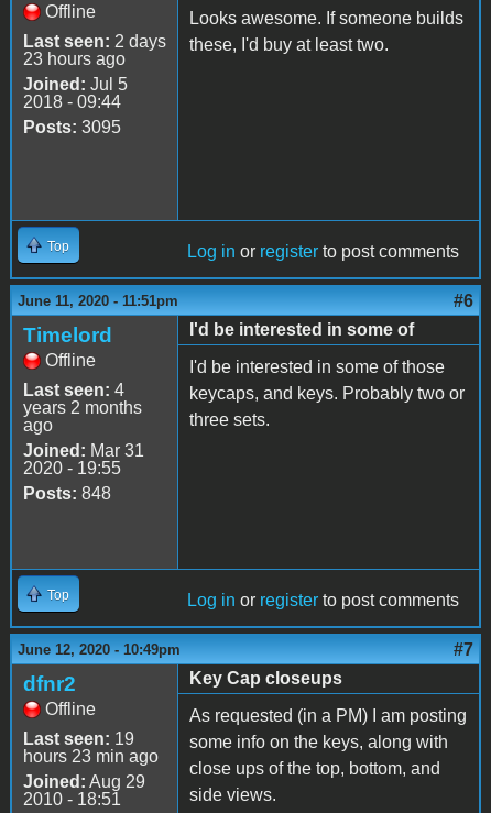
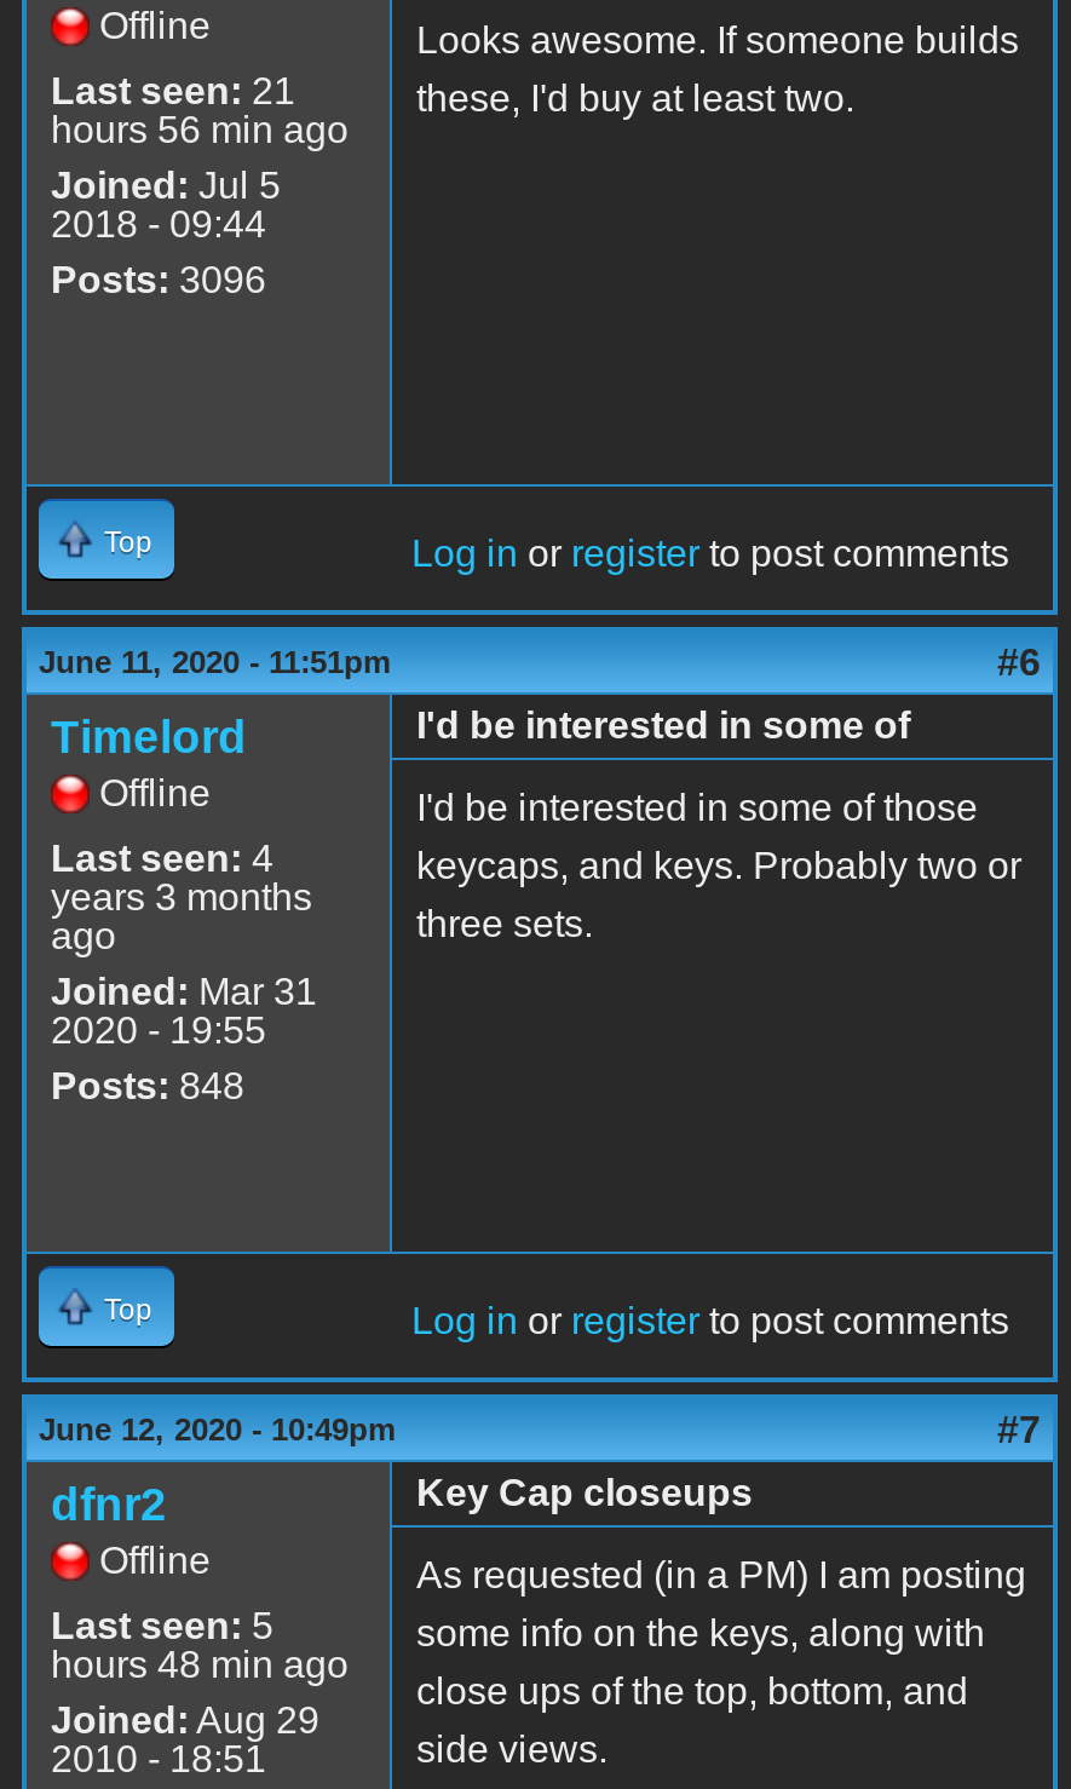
- Last seen: 2 days
- 23 hours ago
+ Last seen: 21
+ hours 56 min ago

- Posts: 3095
+ Posts: 3096

- years 2 months
+ years 3 months

- Last seen: 19
+ Last seen: 5

- hours 23 min ago
+ hours 48 min ago
